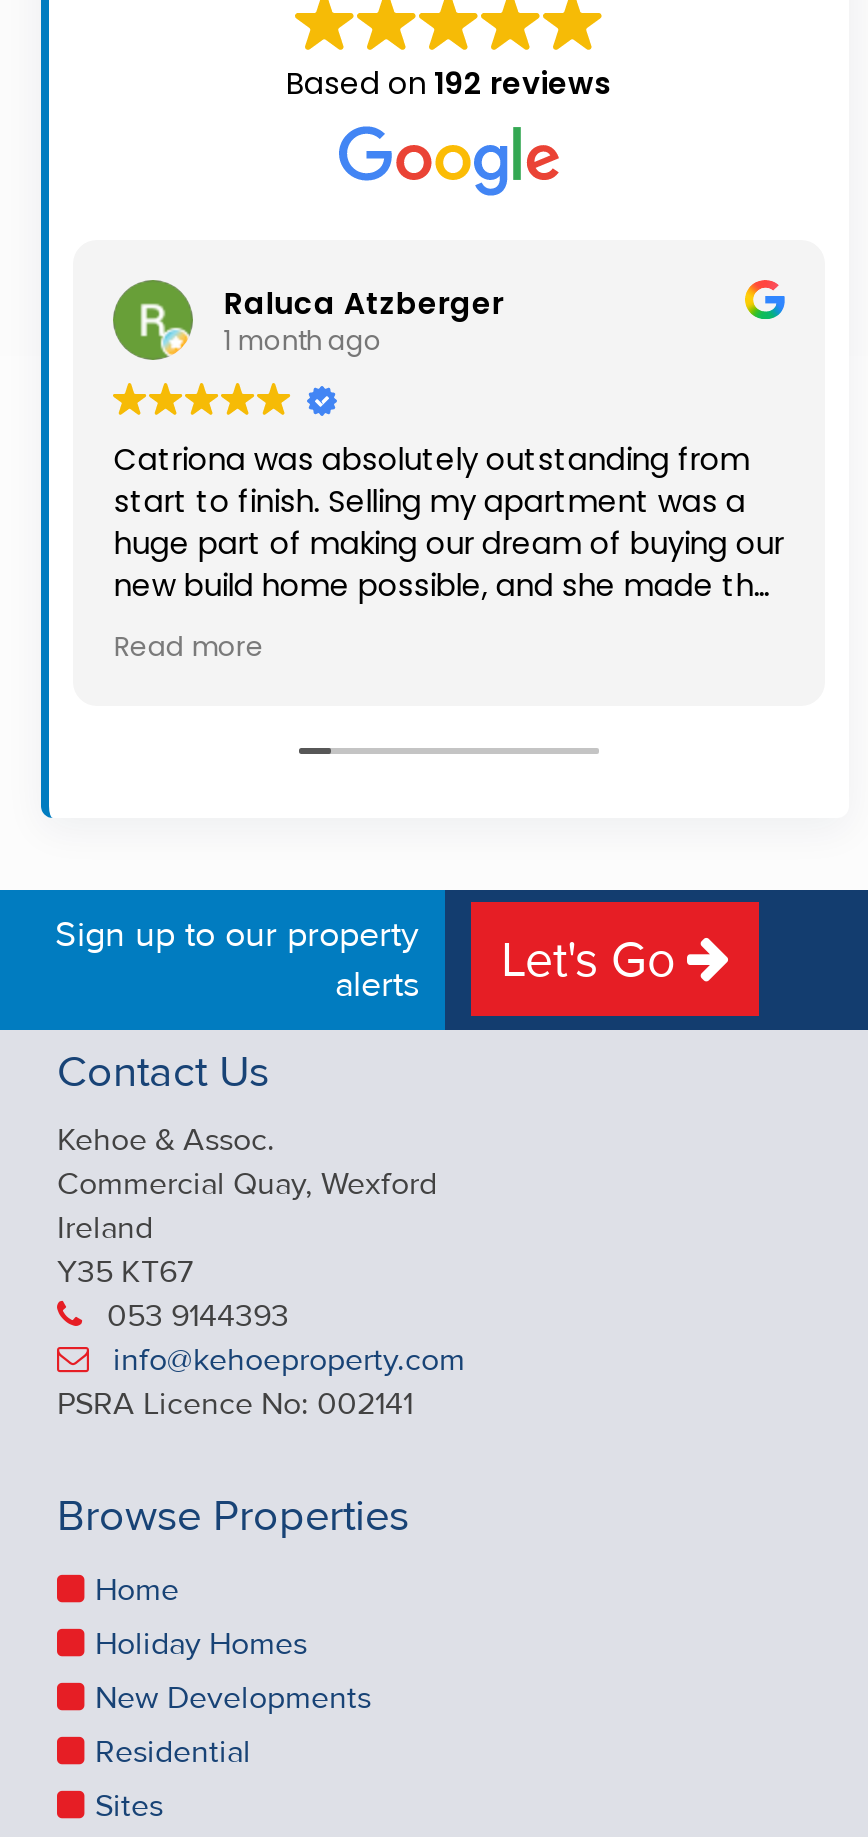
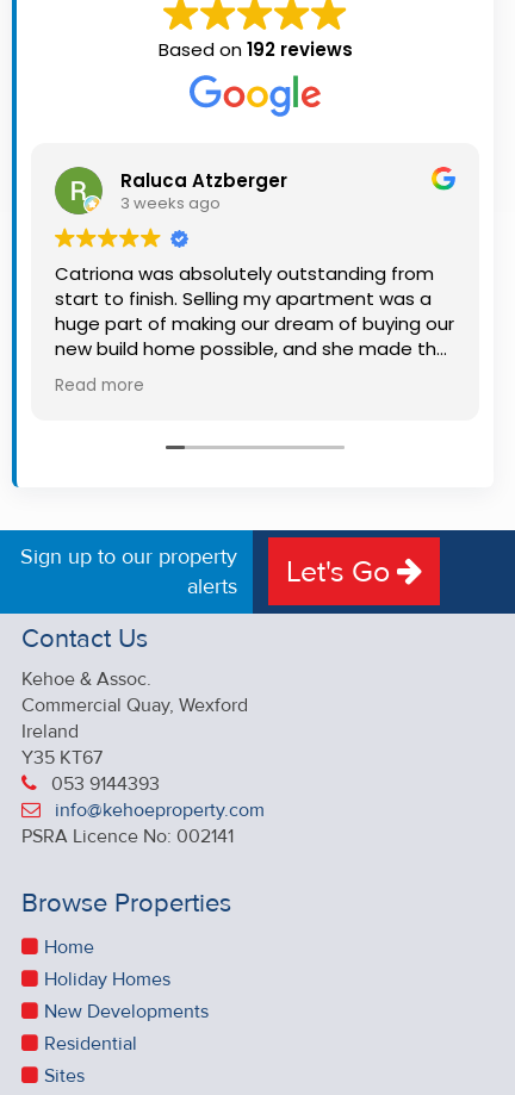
- 1 month ago
+ 3 weeks ago
